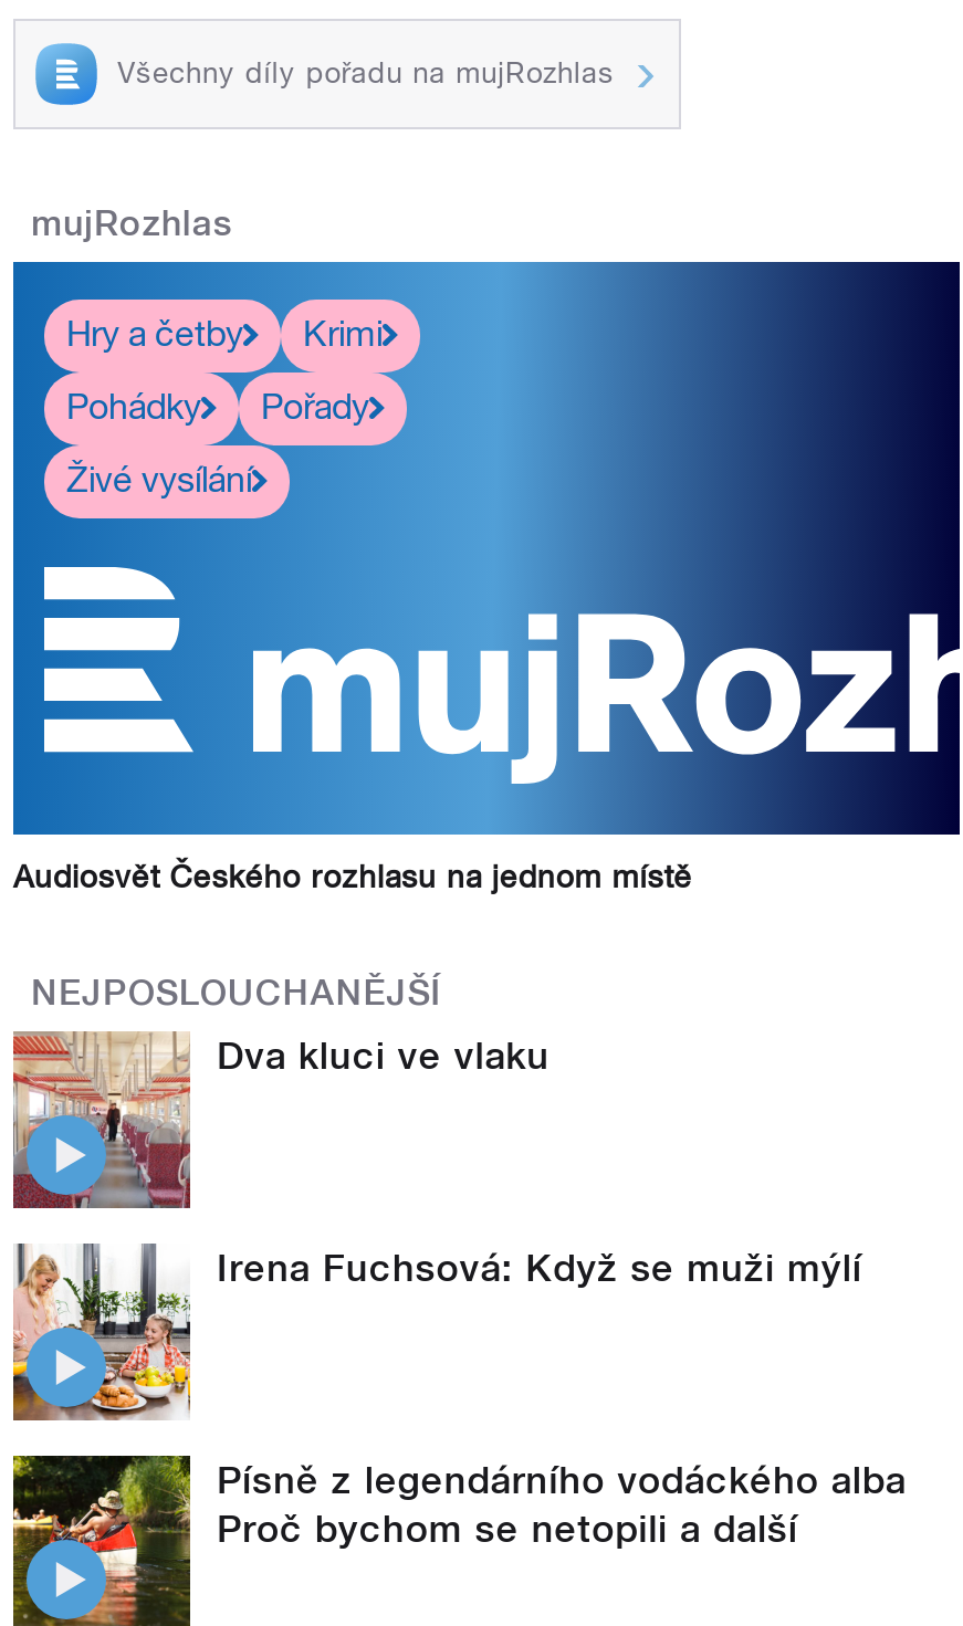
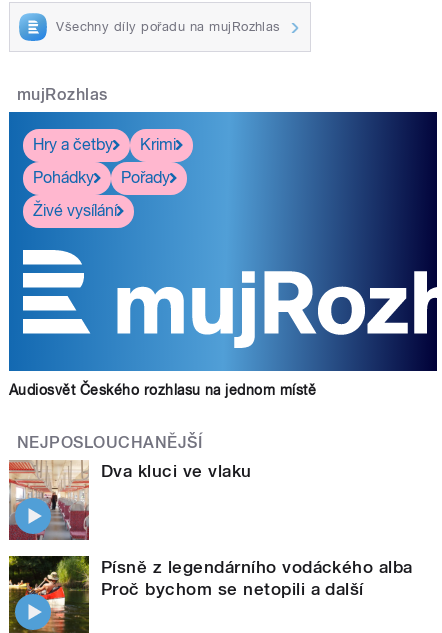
- [image]
- Irena Fuchsová: Když se muži mýlí
